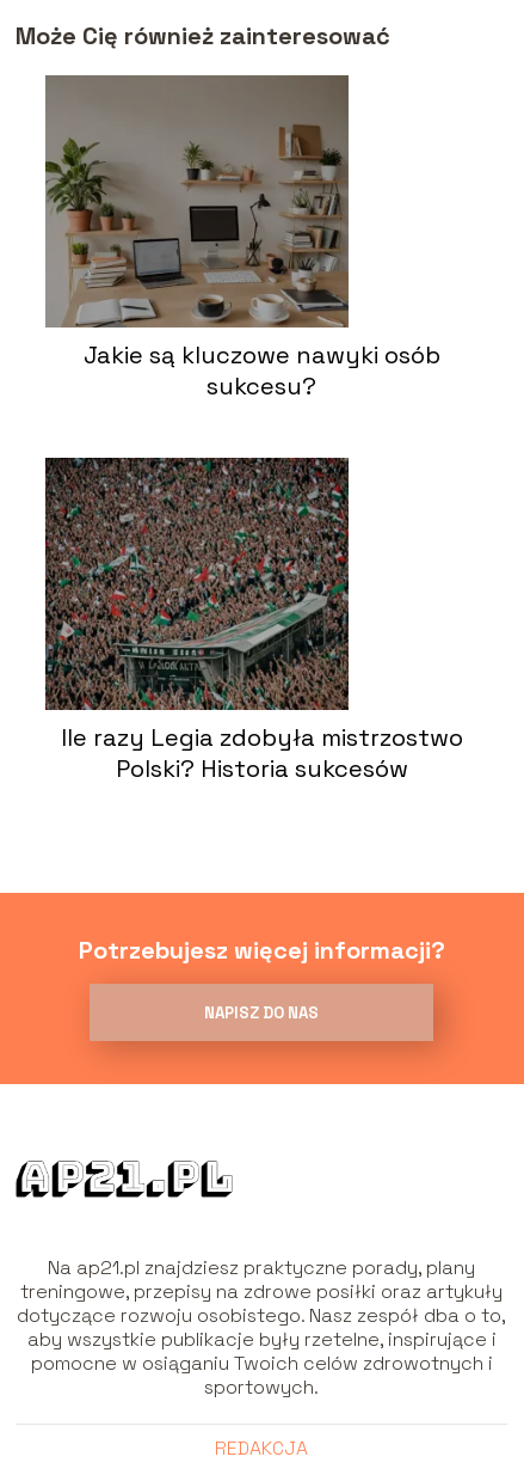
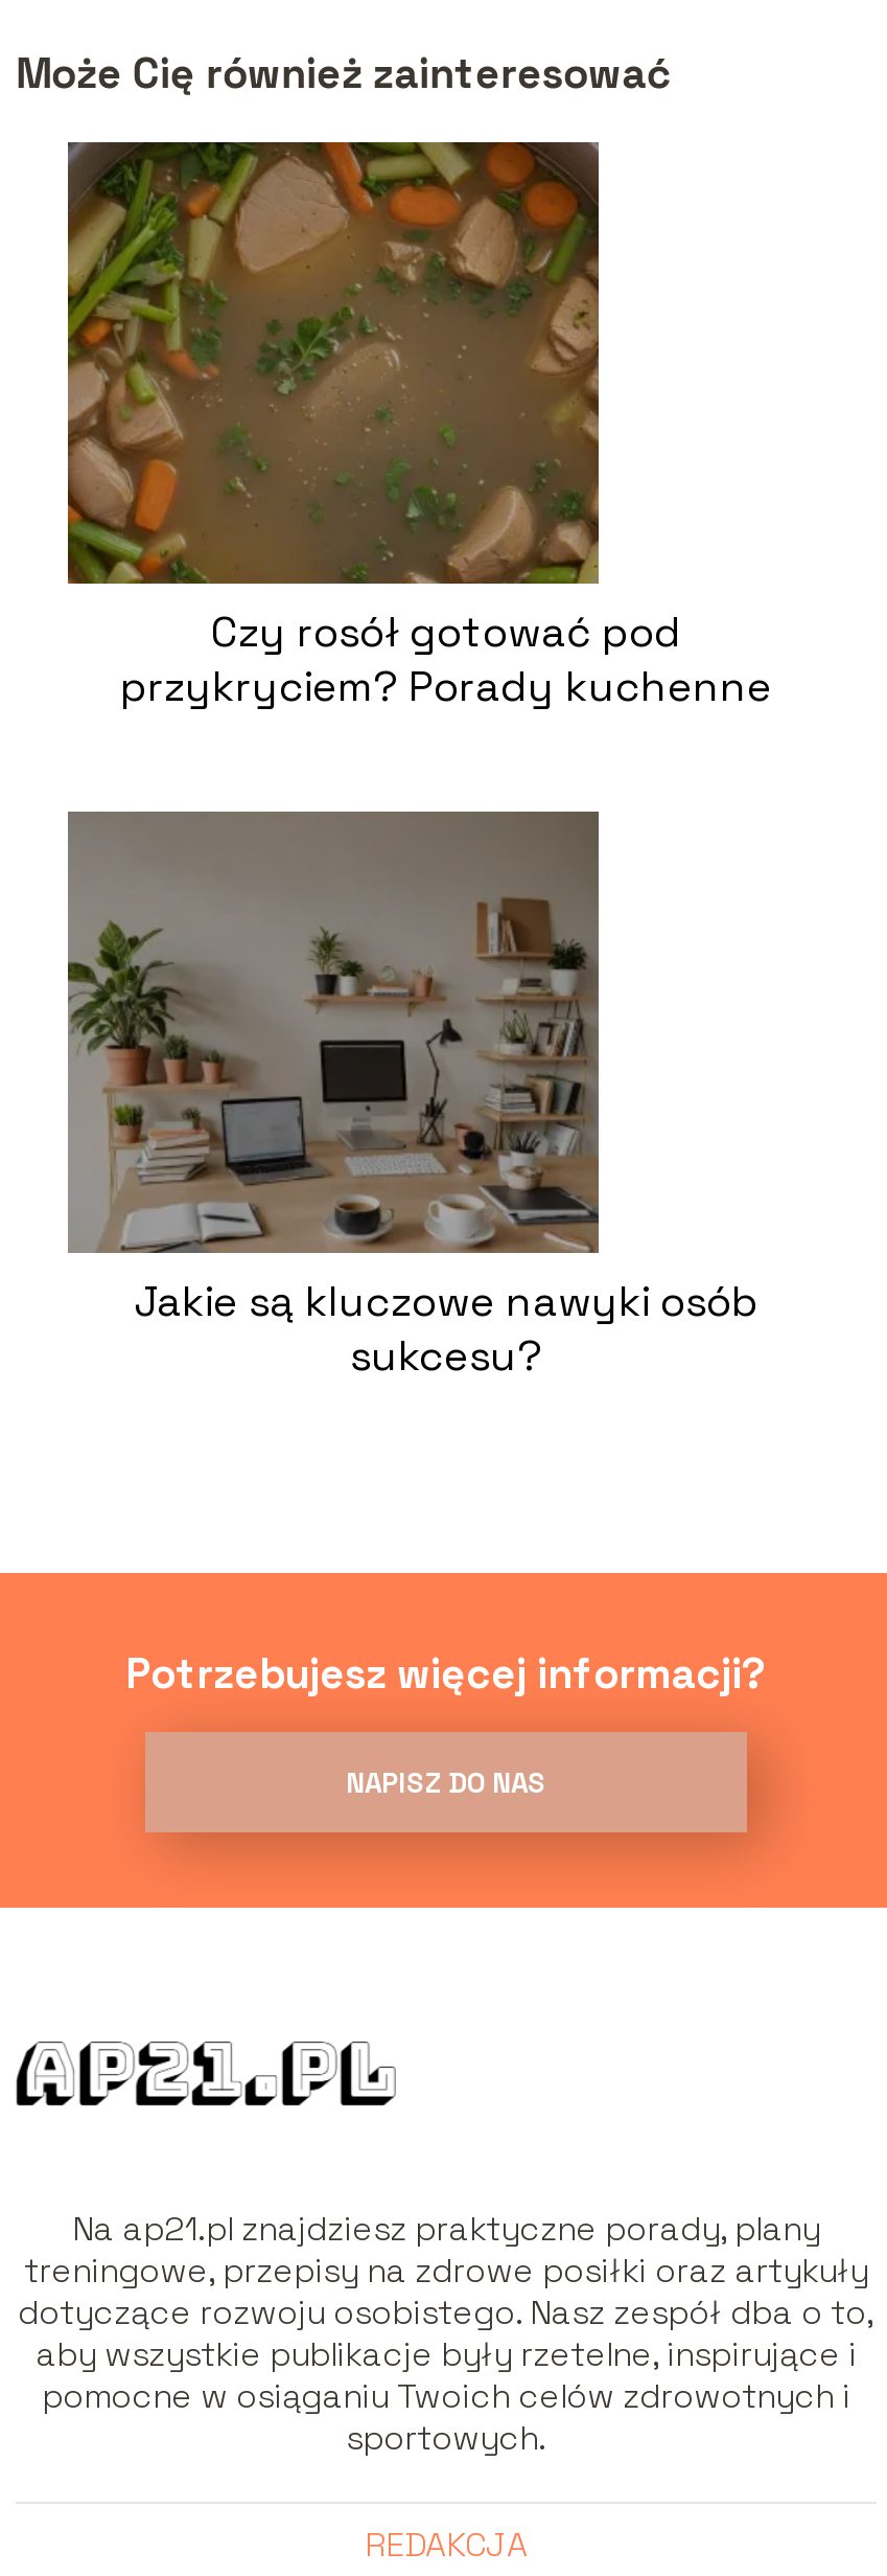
+ [image]
+ Czy rosół gotować pod
+ przykryciem? Porady kuchenne

moved down: [image] | Jakie są kluczowe nawyki osób | sukcesu?

- [image]
- Ile razy Legia zdobyła mistrzostwo
- Polski? Historia sukcesów
